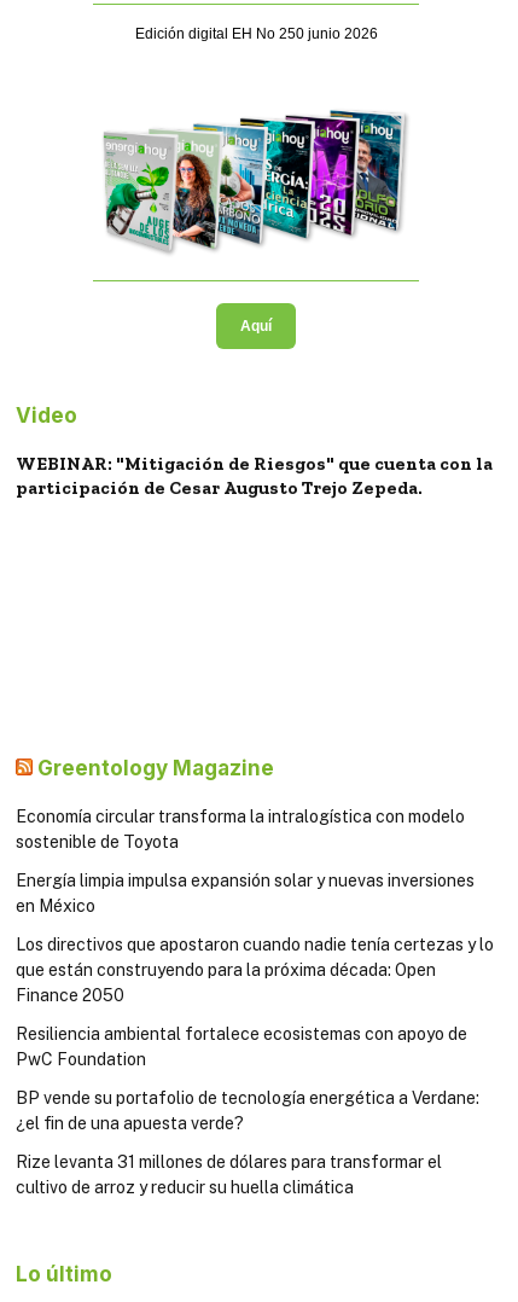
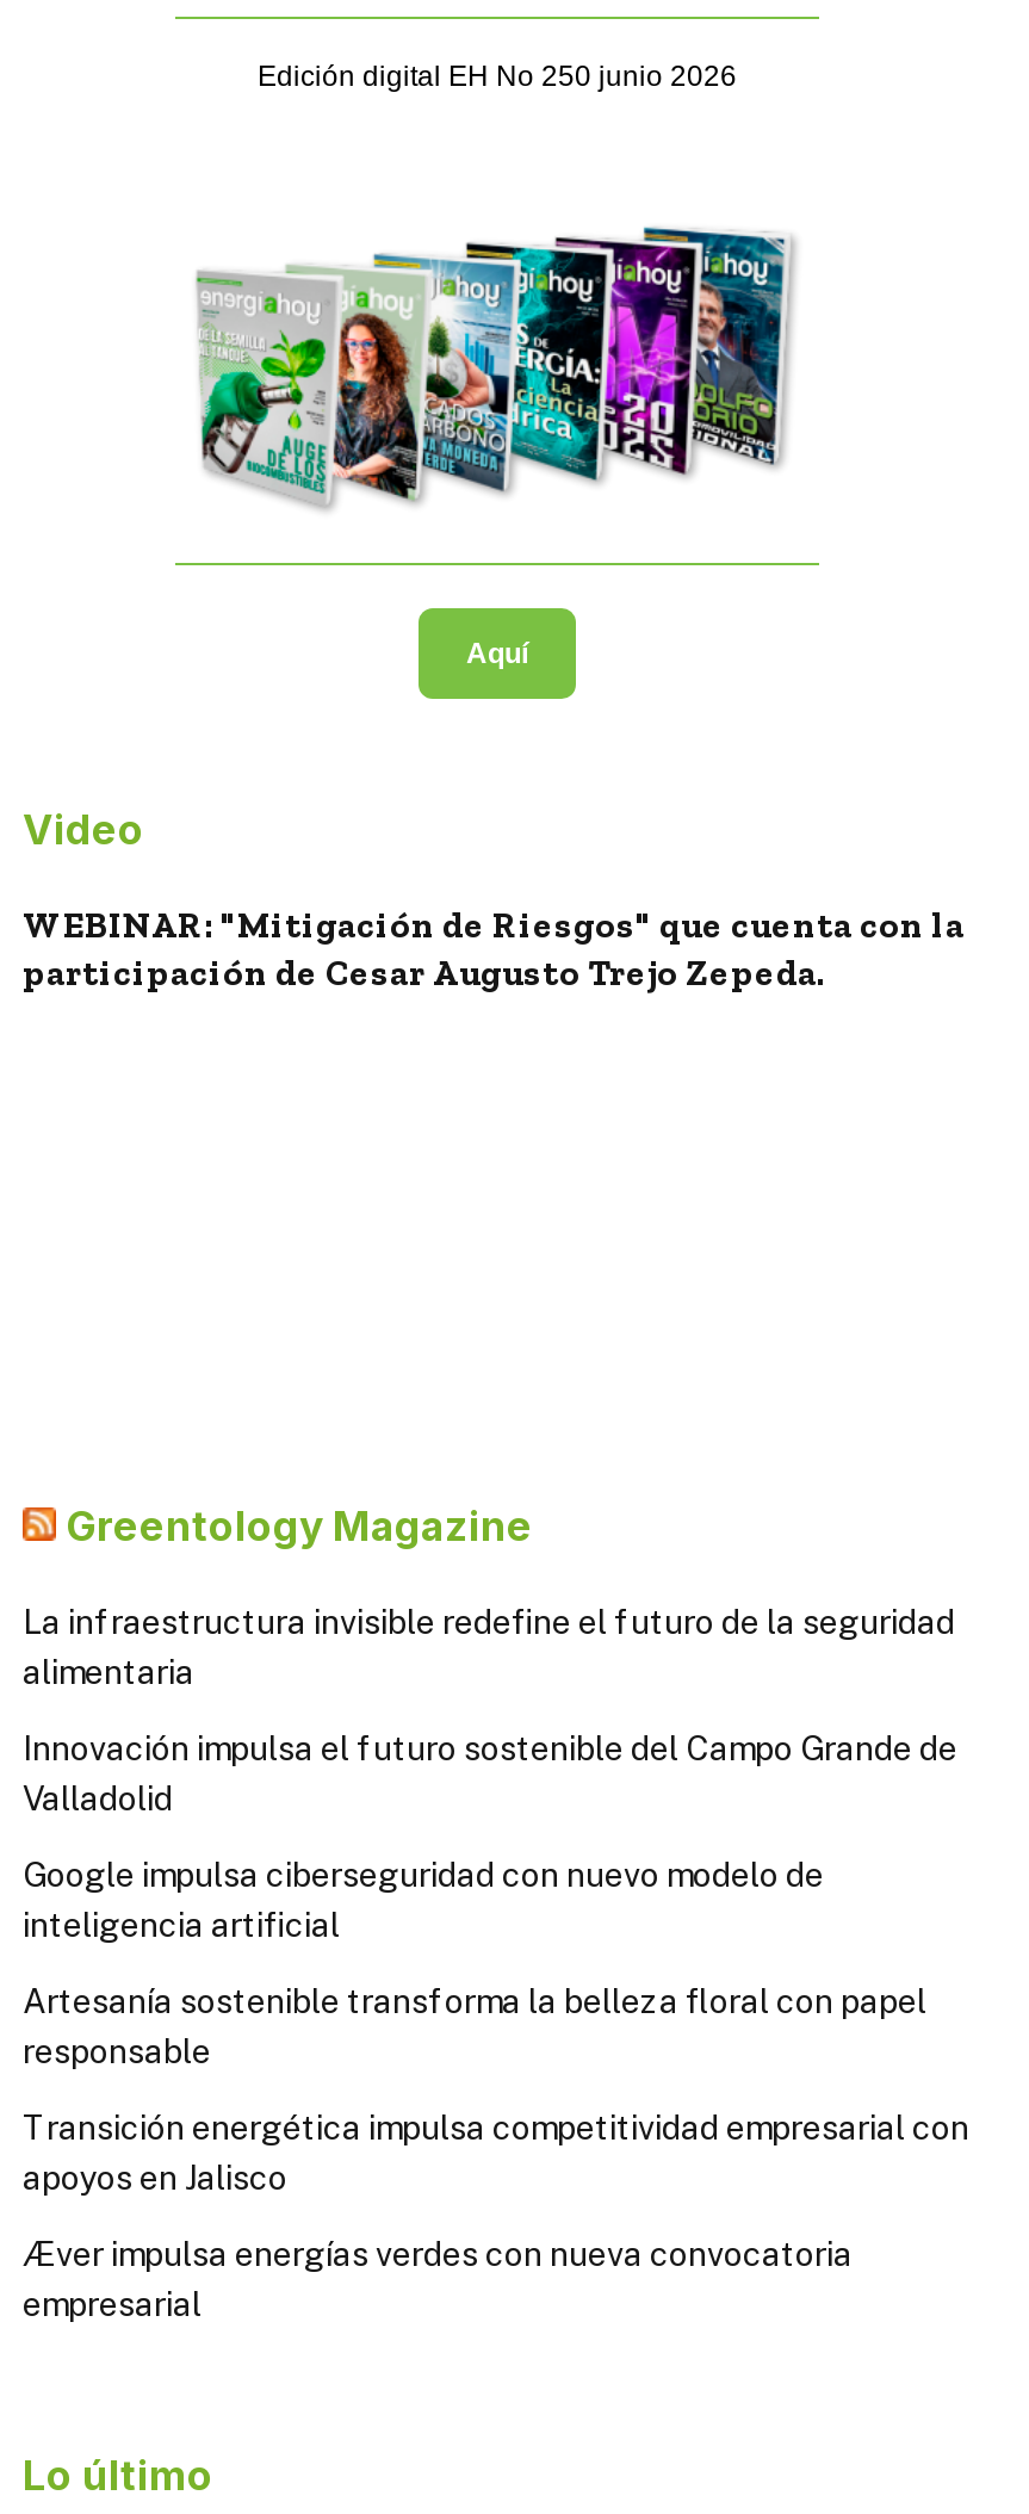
- Economía circular transforma la intralogística con modelo
- sostenible de Toyota
+ La infraestructura invisible redefine el futuro de la seguridad
+ alimentaria

- Energía limpia impulsa expansión solar y nuevas inversiones
- en México
+ Innovación impulsa el futuro sostenible del Campo Grande de
+ Valladolid

- Los directivos que apostaron cuando nadie tenía certezas y lo
- que están construyendo para la próxima década: Open
- Finance 2050
+ Google impulsa ciberseguridad con nuevo modelo de
+ inteligencia artificial

- Resiliencia ambiental fortalece ecosistemas con apoyo de
- PwC Foundation
+ Artesanía sostenible transforma la belleza floral con papel
+ responsable

- BP vende su portafolio de tecnología energética a Verdane:
- ¿el fin de una apuesta verde?
+ Transición energética impulsa competitividad empresarial con
+ apoyos en Jalisco

- Rize levanta 31 millones de dólares para transformar el
- cultivo de arroz y reducir su huella climática
+ Æver impulsa energías verdes con nueva convocatoria
+ empresarial
